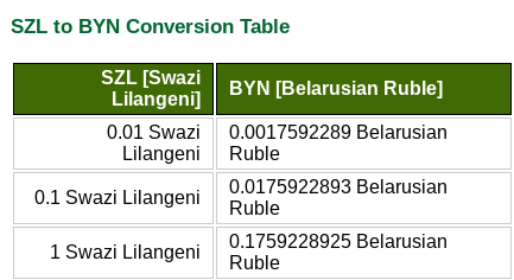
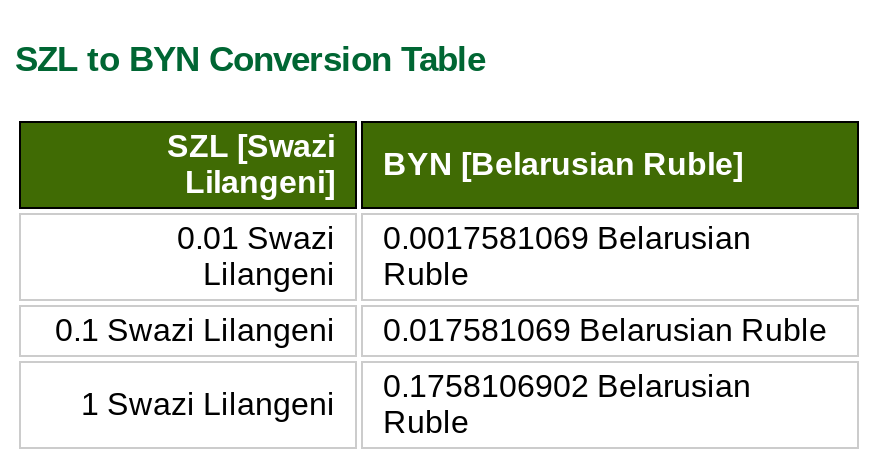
- 0.01 Swazi 0.0017592289 Belarusian
+ 0.01 Swazi 0.0017581069 Belarusian

- 0.0175922893 Belarusian
- Ruble
+ 0.017581069 Belarusian Ruble

- 0.1759228925 Belarusian
+ 0.1758106902 Belarusian
